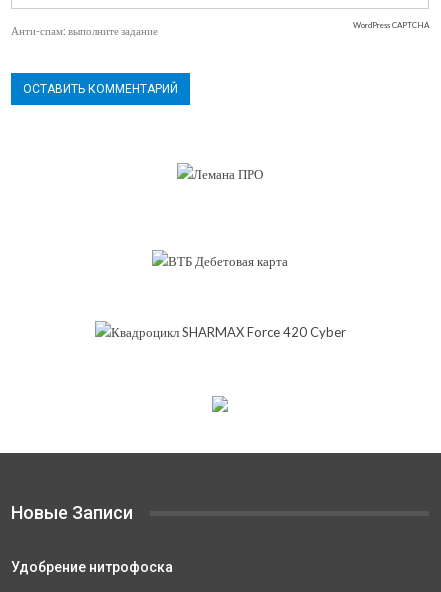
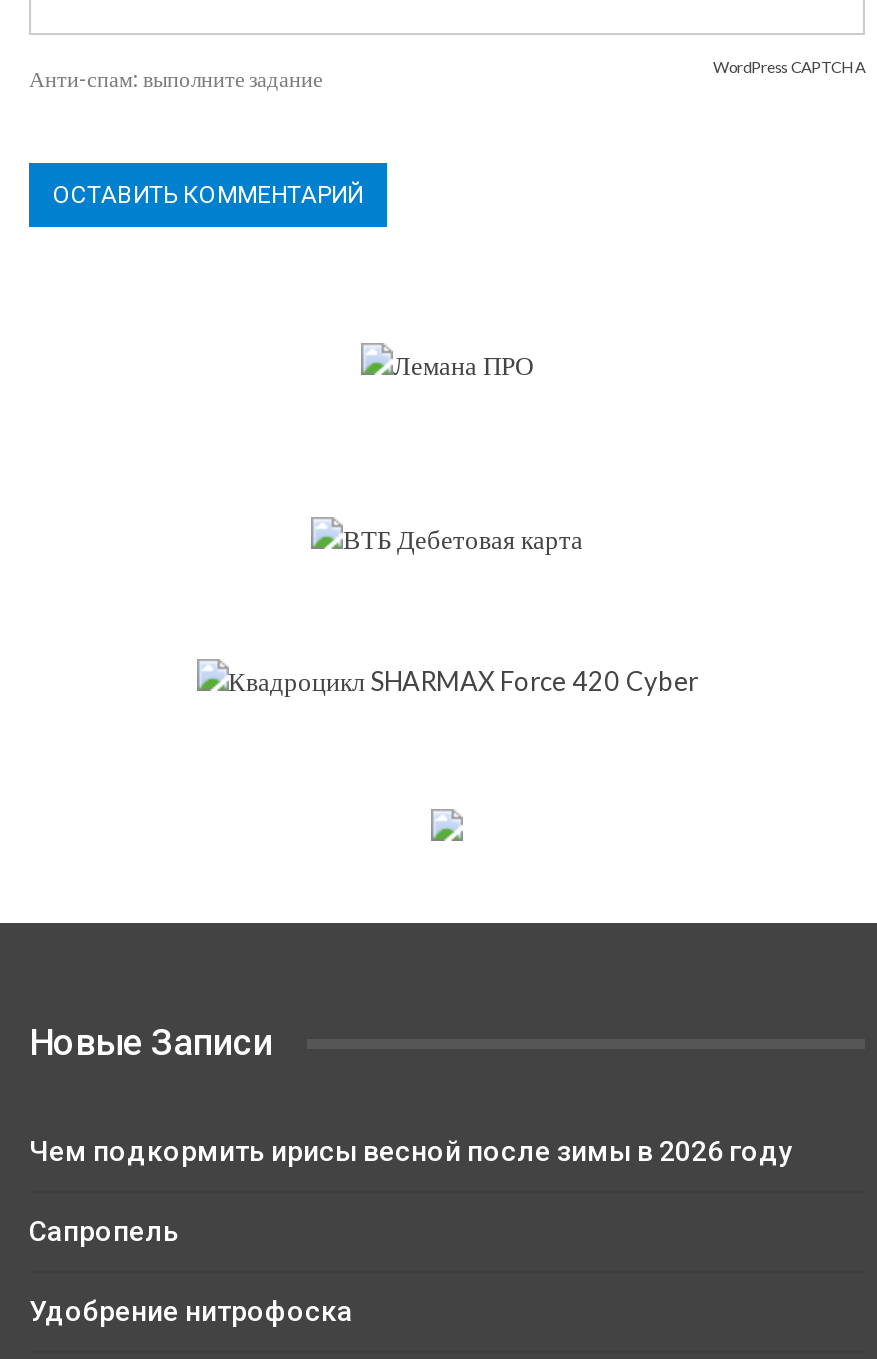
+ Чем подкормить ирисы весной после зимы в 2026 году
+ Сапропель
